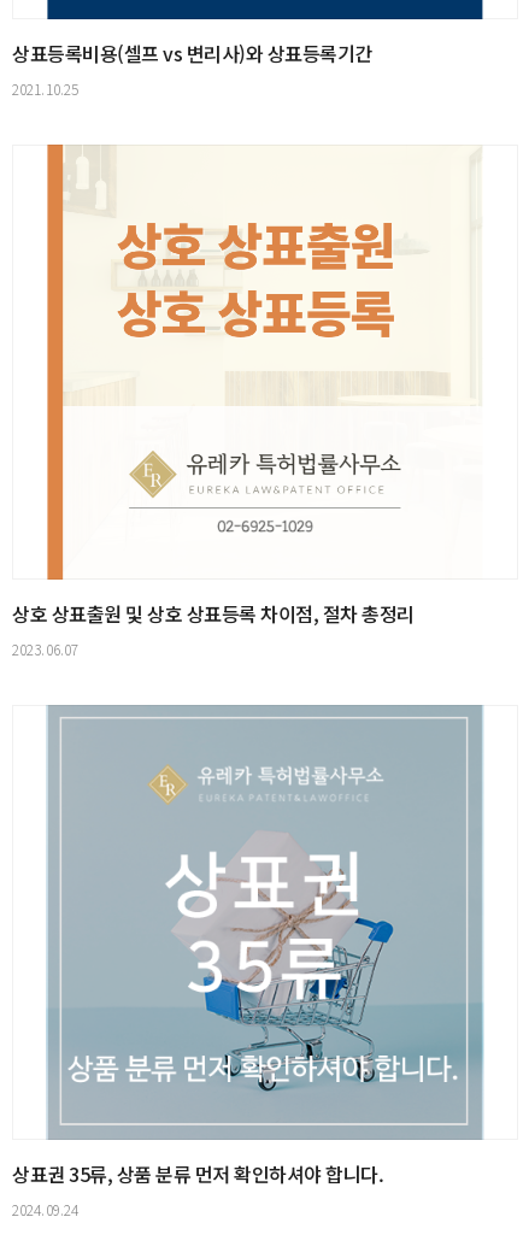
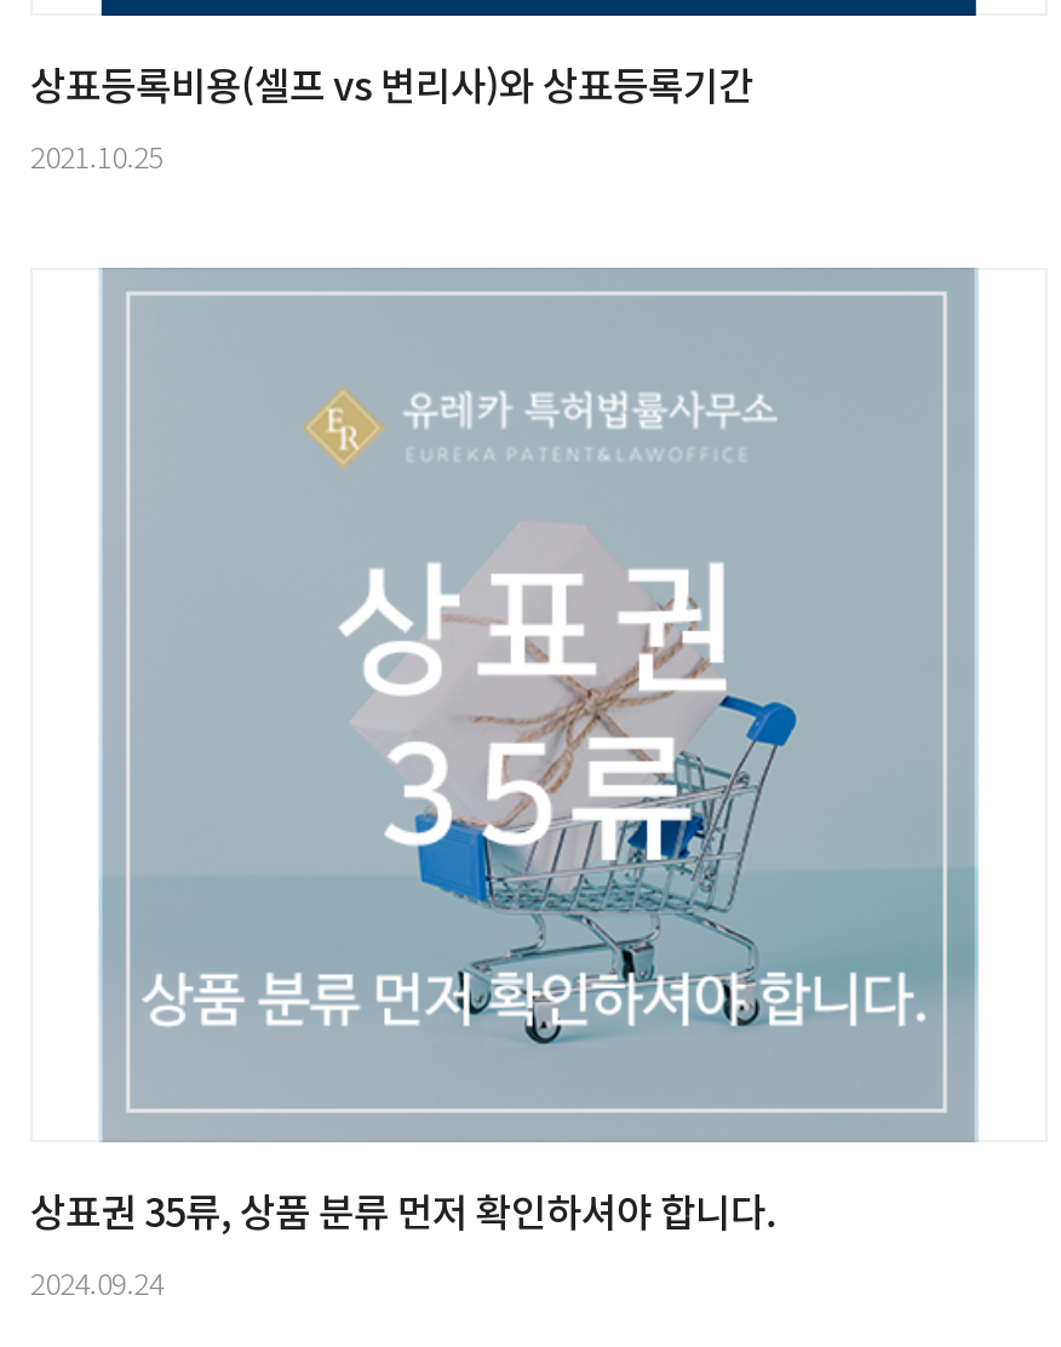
- [image]
- 상호 상표출원 및 상호 상표등록 차이점, 절차 총정리
- 2023.06.07
